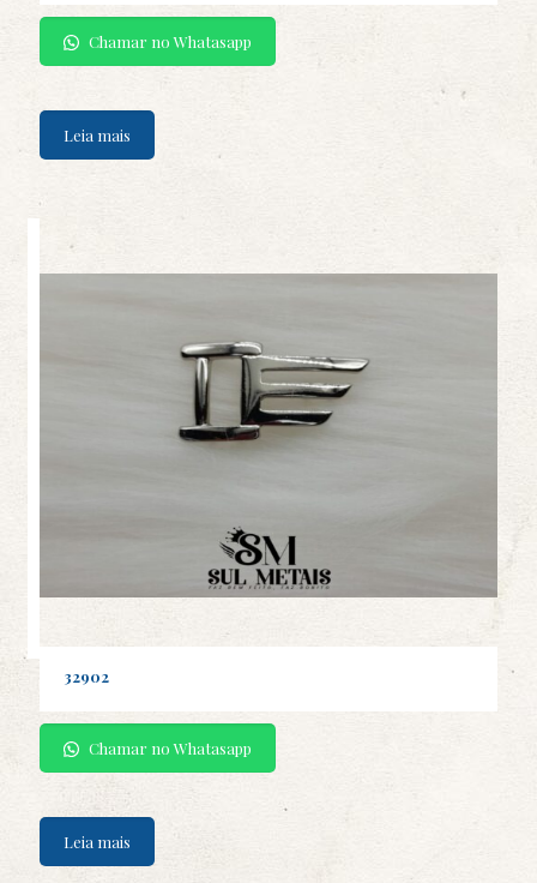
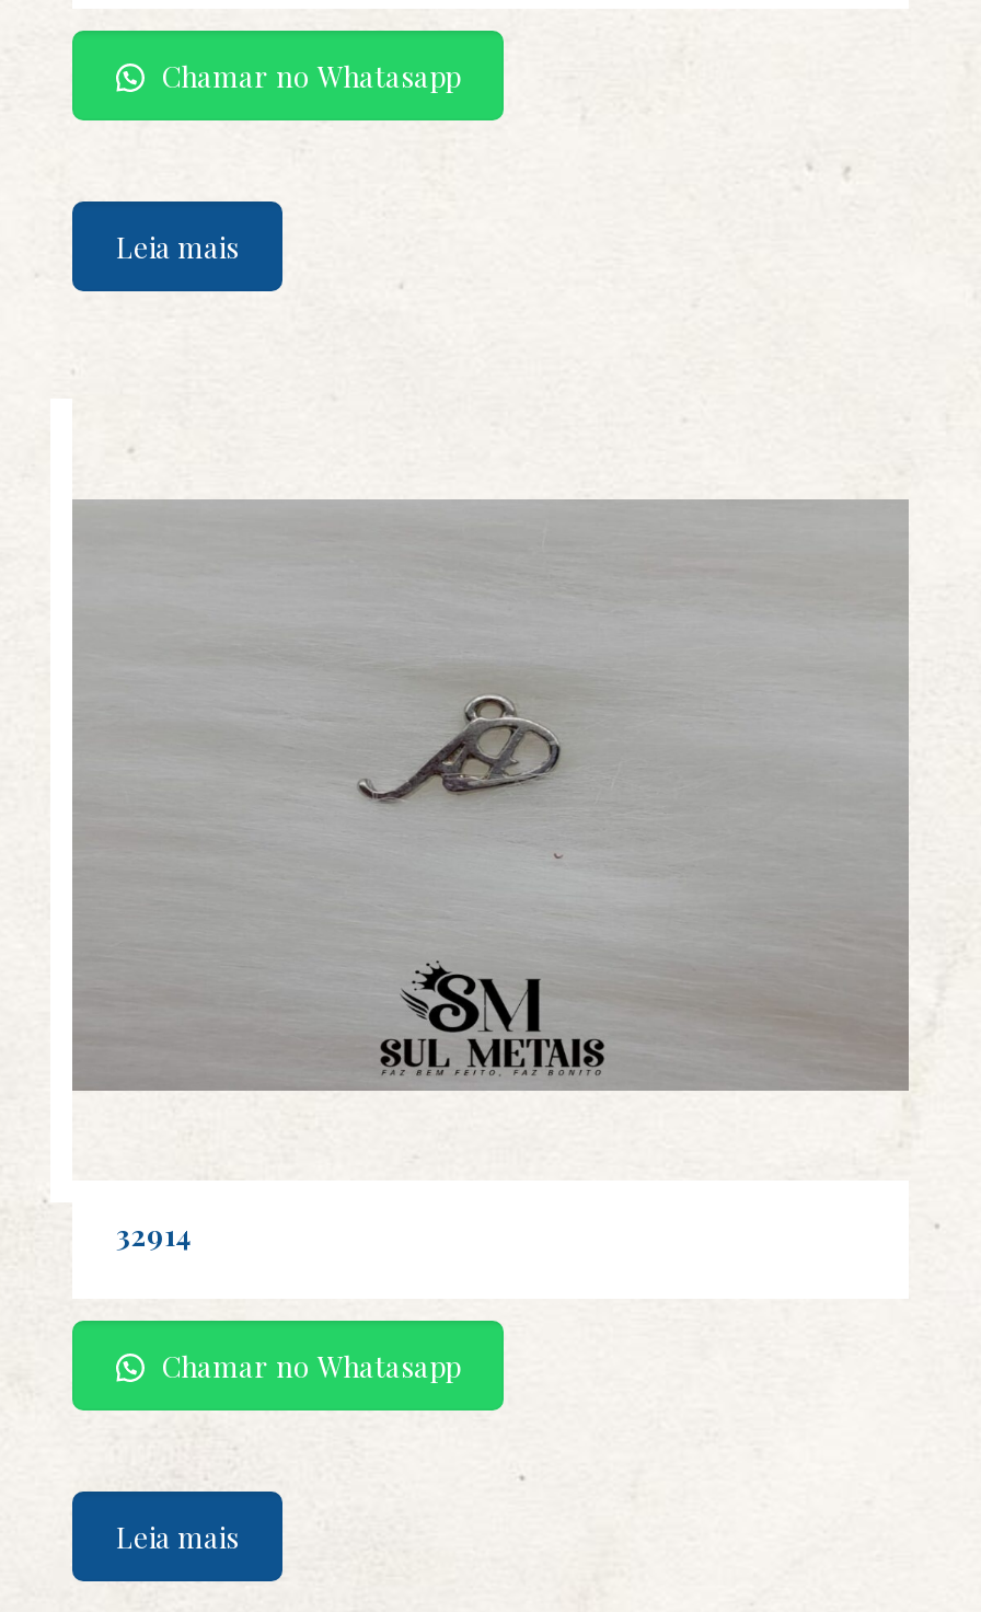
- [image]
+ [image]

- 32902
+ 32914
